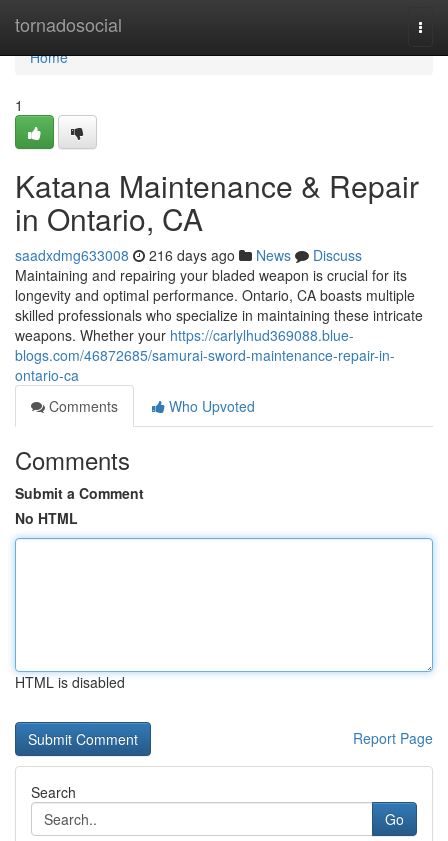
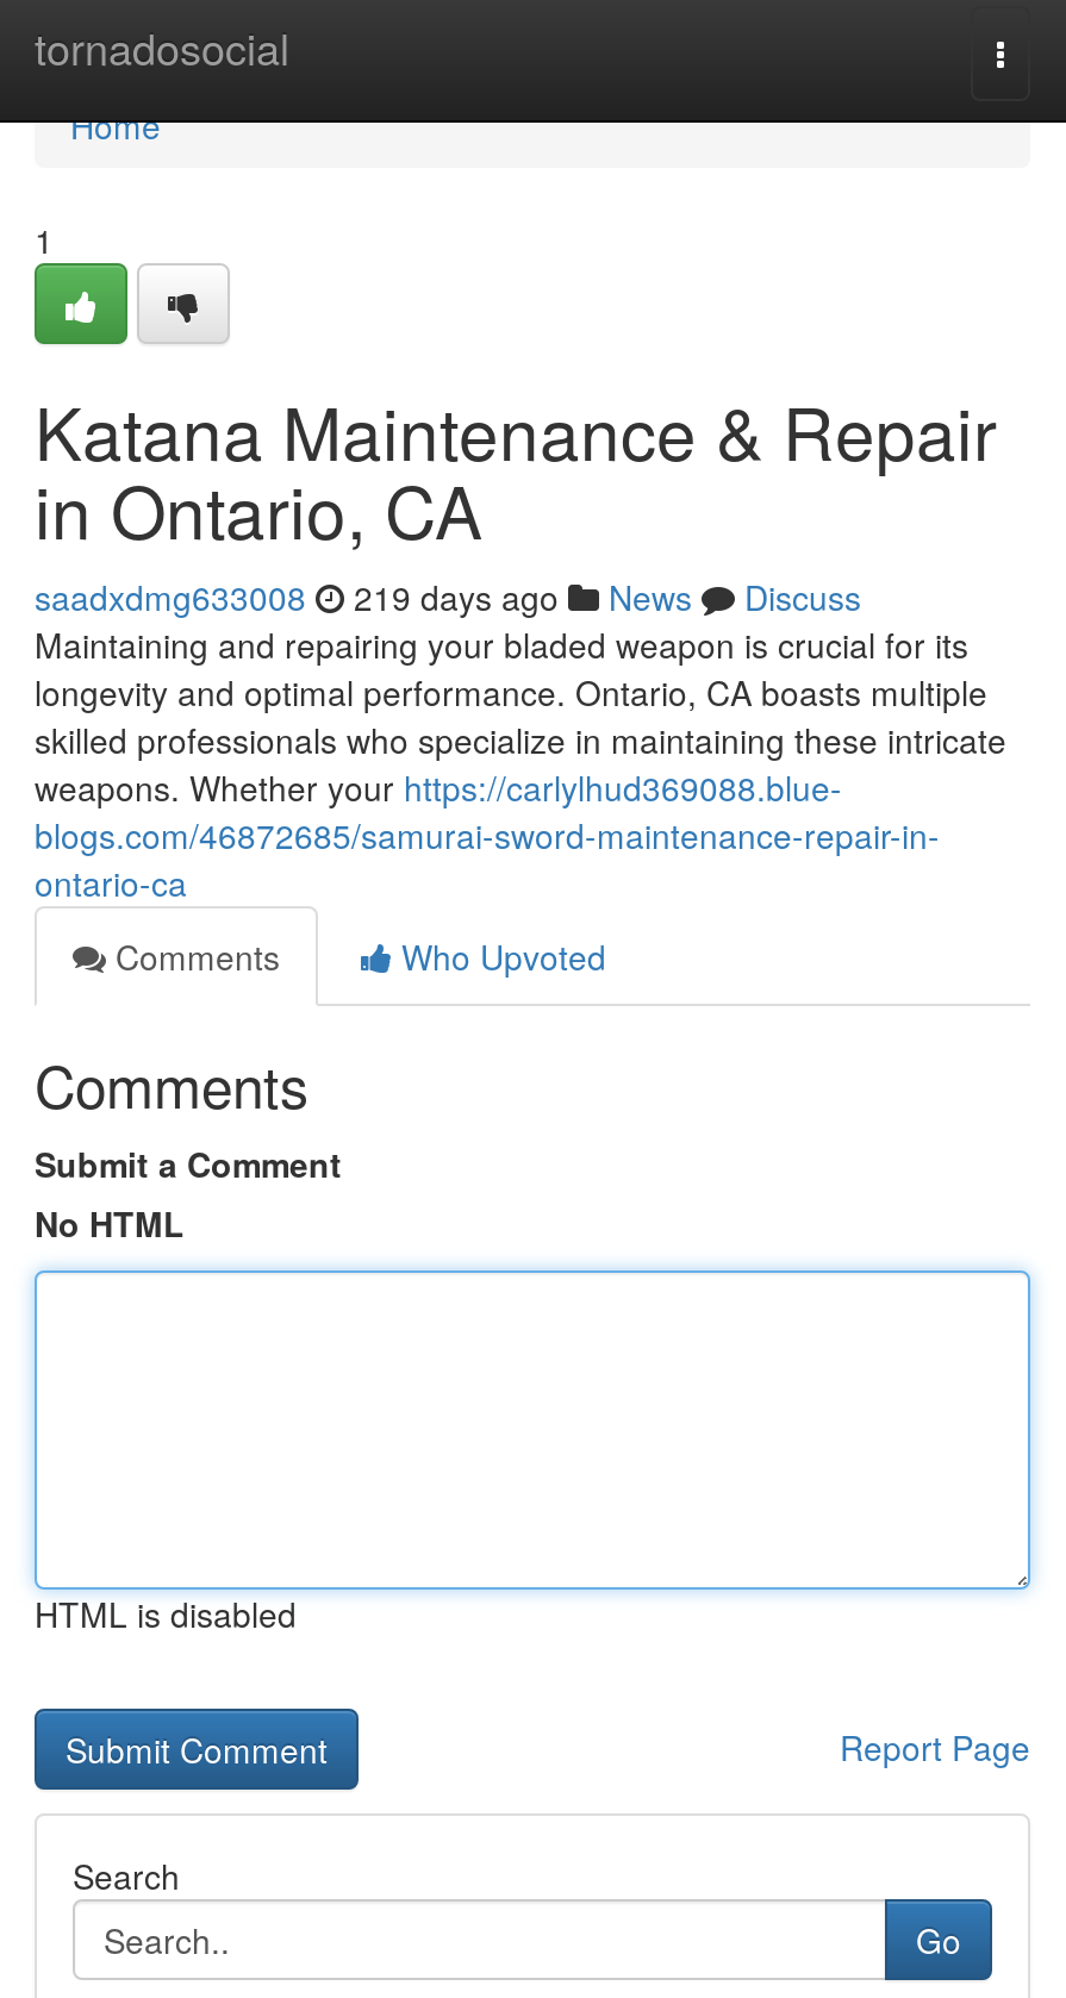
- saadxdmg633008 216 days ago News Discuss
+ saadxdmg633008 219 days ago News Discuss
